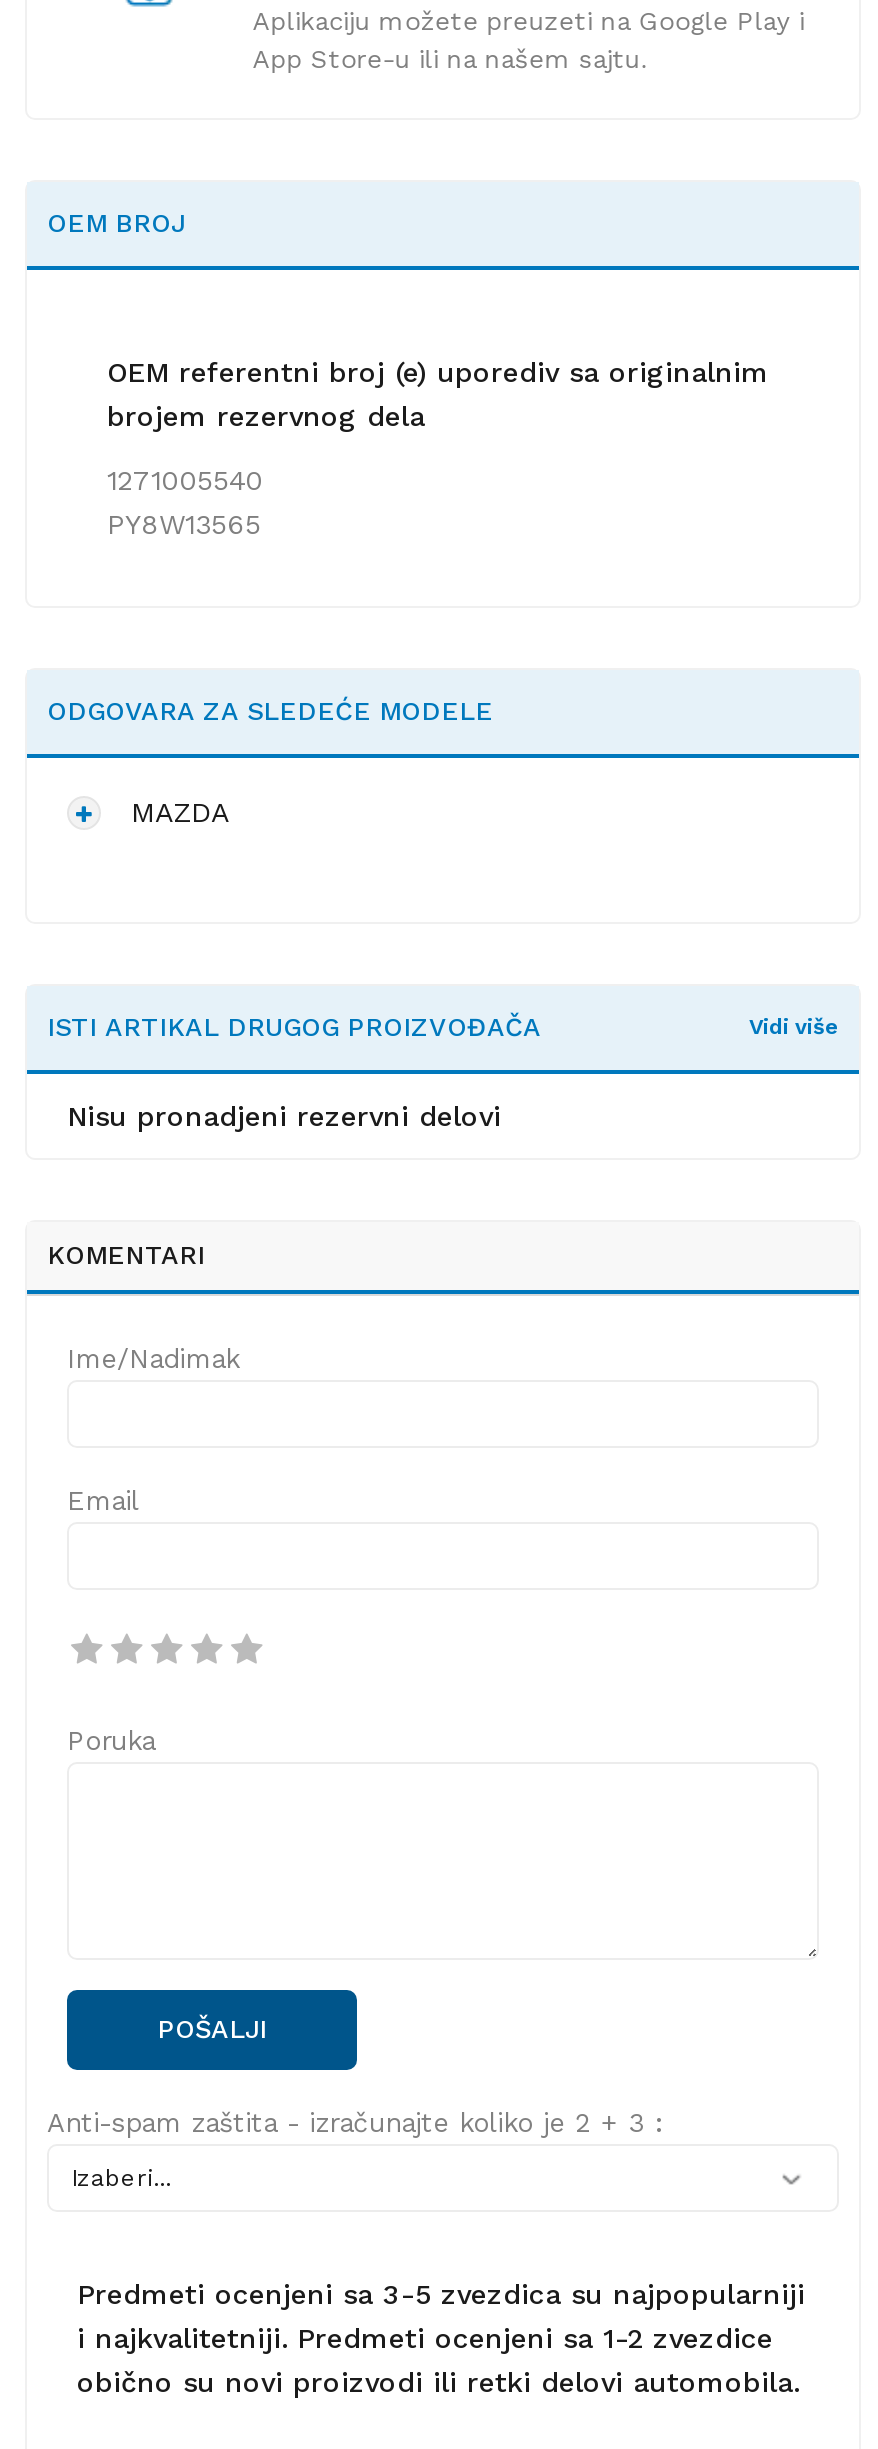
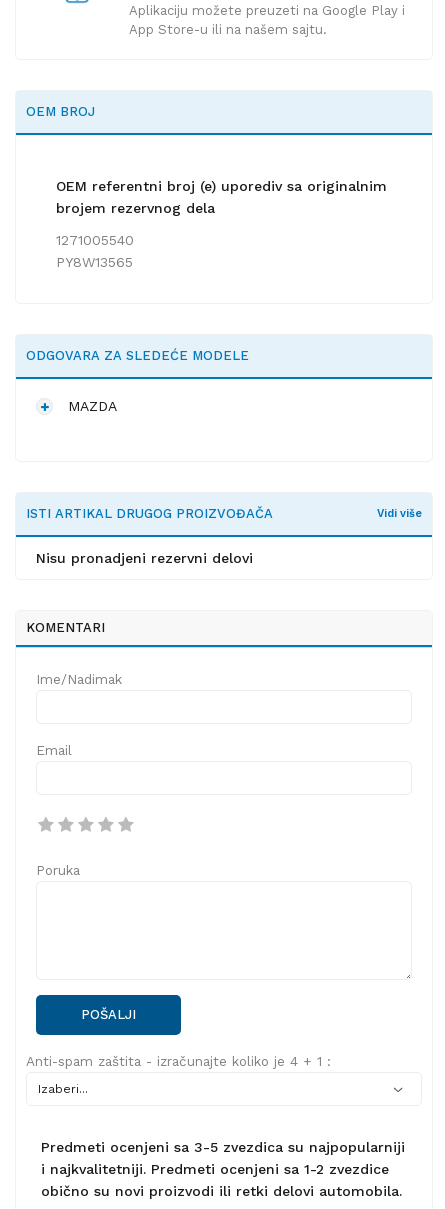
- Anti-spam zaštita - izračunajte koliko je 2 + 3 :
+ Anti-spam zaštita - izračunajte koliko je 4 + 1 :
